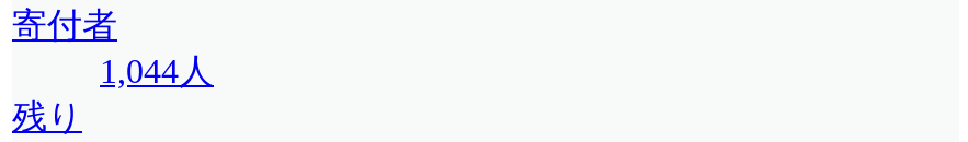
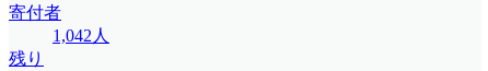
- 1,044人
+ 1,042人
